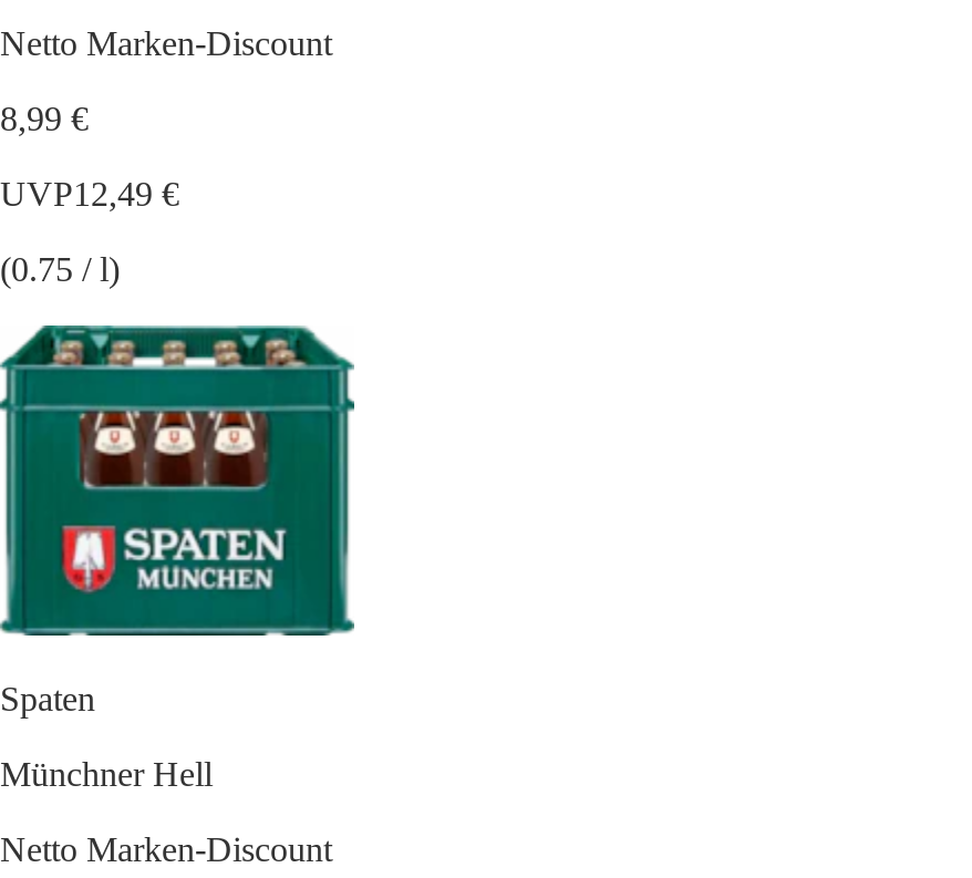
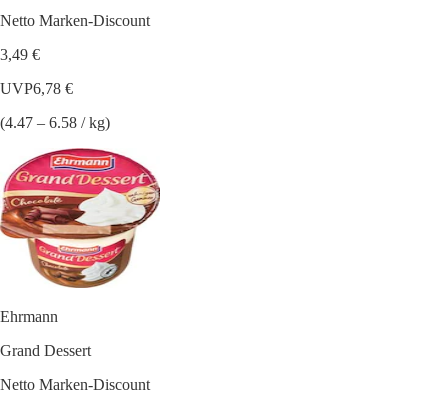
- 8,99 €
+ 3,49 €

- UVP12,49 €
+ UVP6,78 €

- (0.75 / l)
+ (4.47 – 6.58 / kg)

- [image]
- Spaten
+ [image]
+ Ehrmann

- Münchner Hell
+ Grand Dessert
